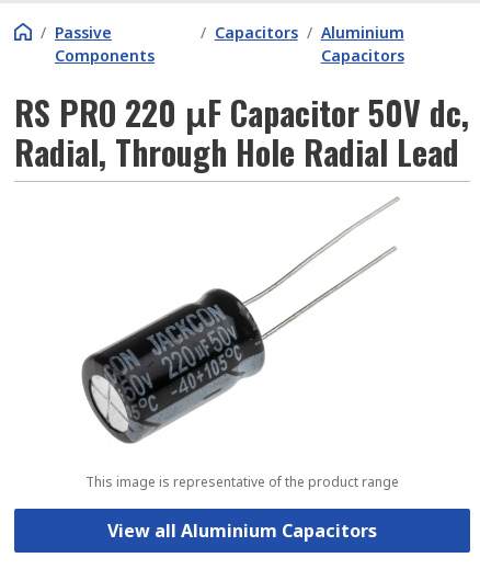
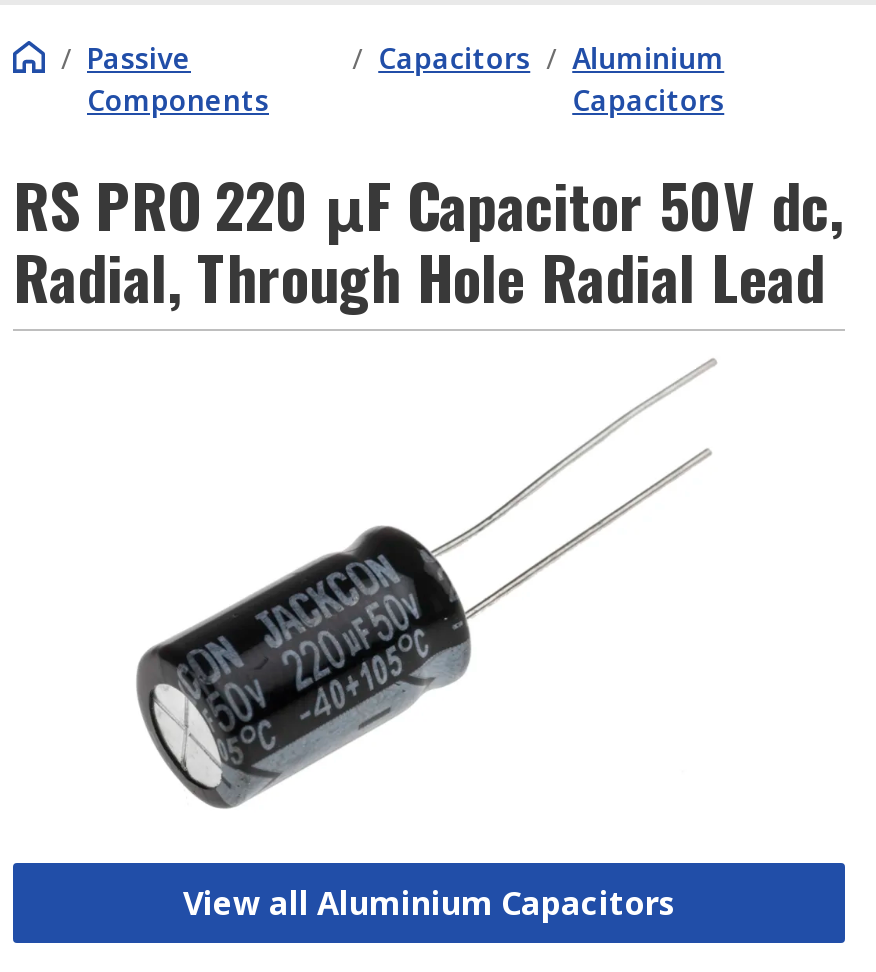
- This image is representative of the product range
